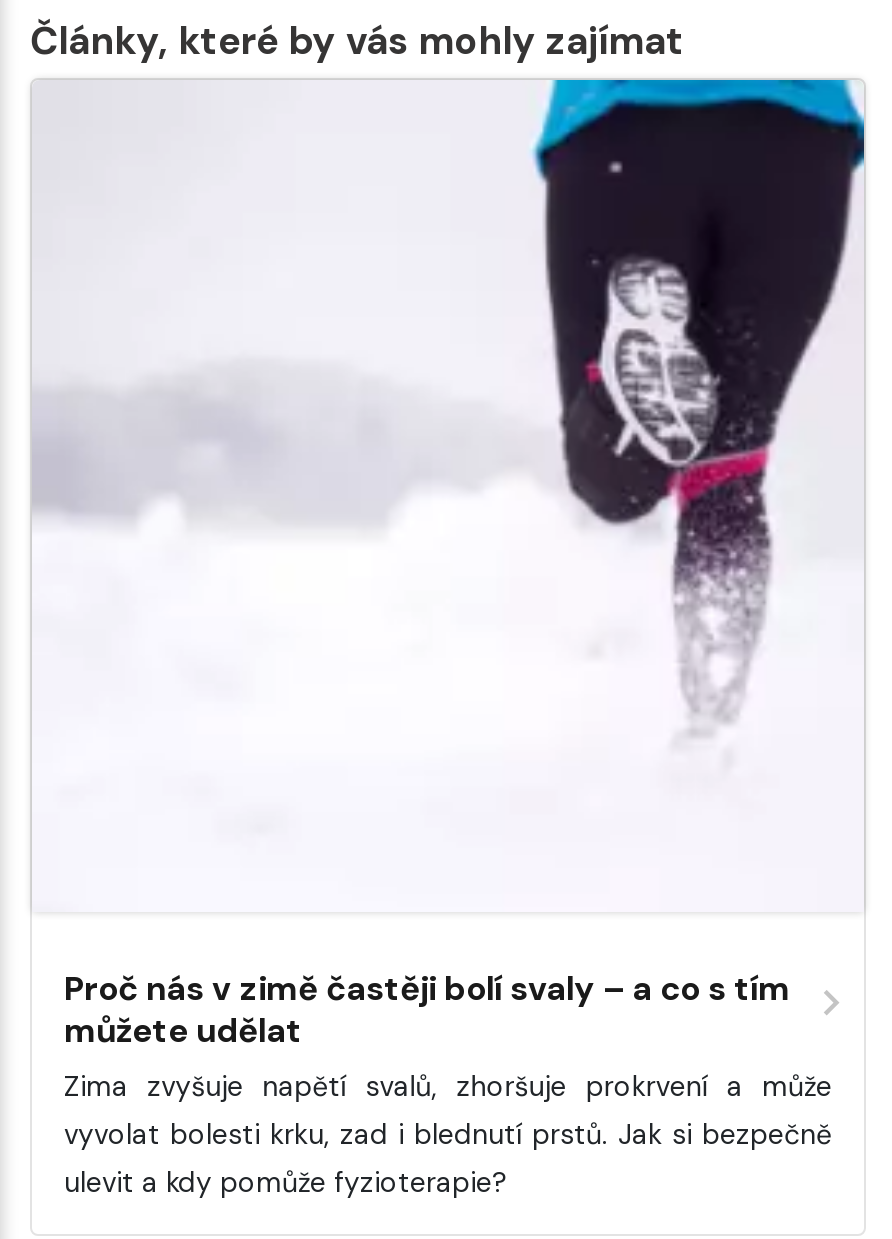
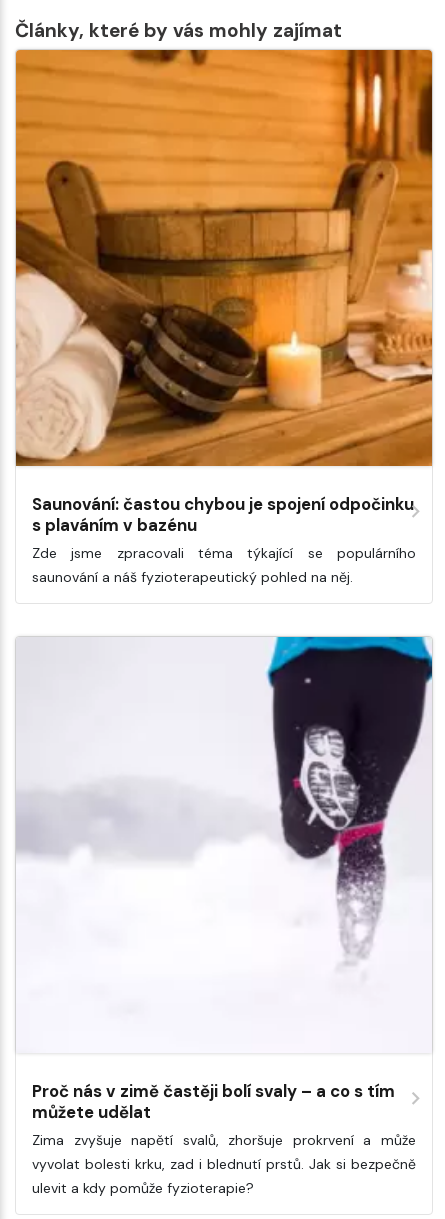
+ [image]
+ Saunování: častou chybou je spojení odpočinku
+ s plaváním v bazénu
+ Zde jsme zpracovali téma týkající se populárního
+ saunování a náš fyzioterapeutický pohled na něj.
